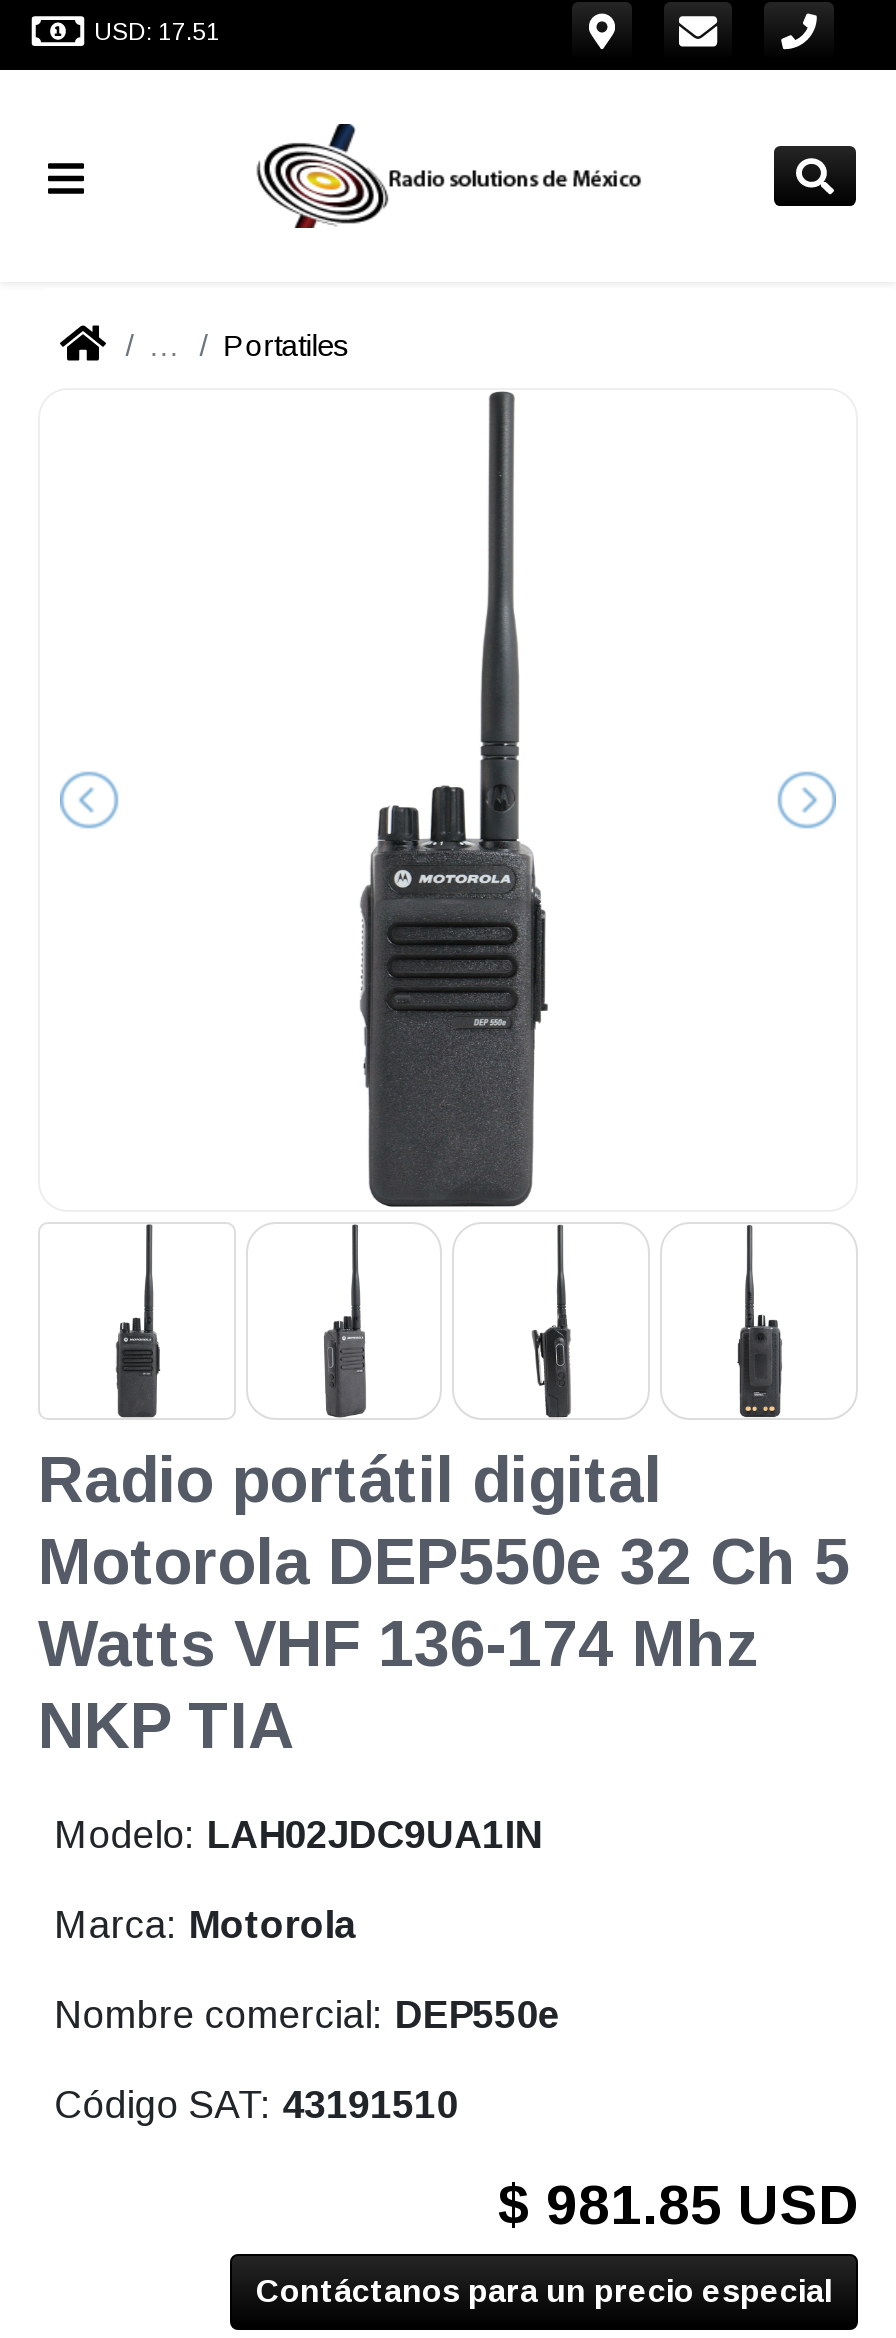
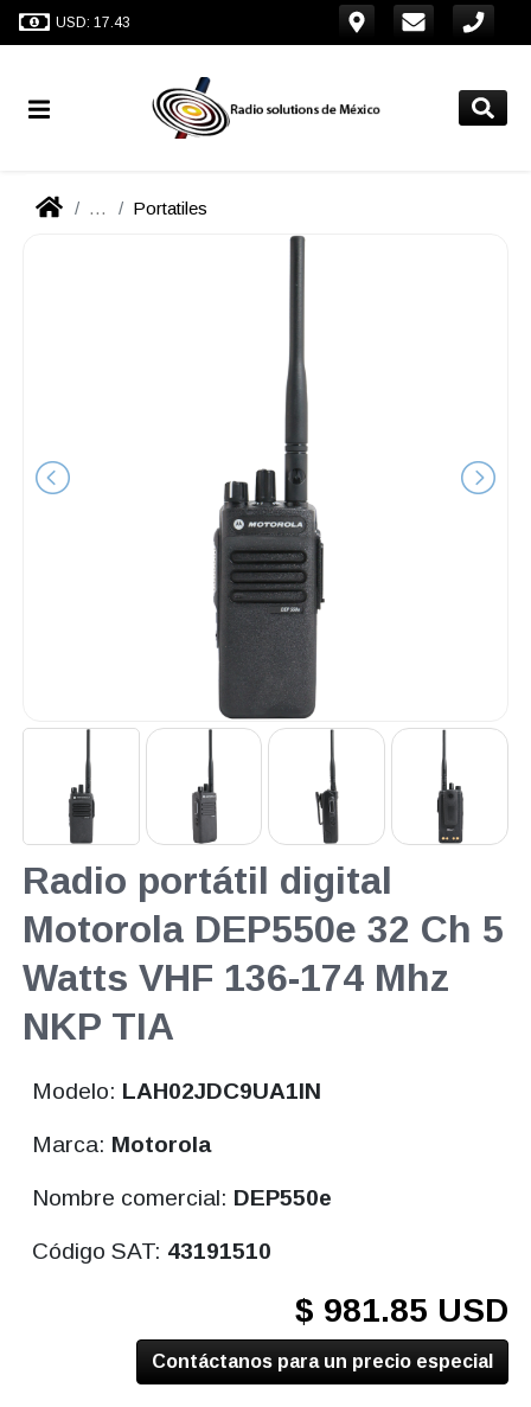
- USD: 17.51
+ USD: 17.43
